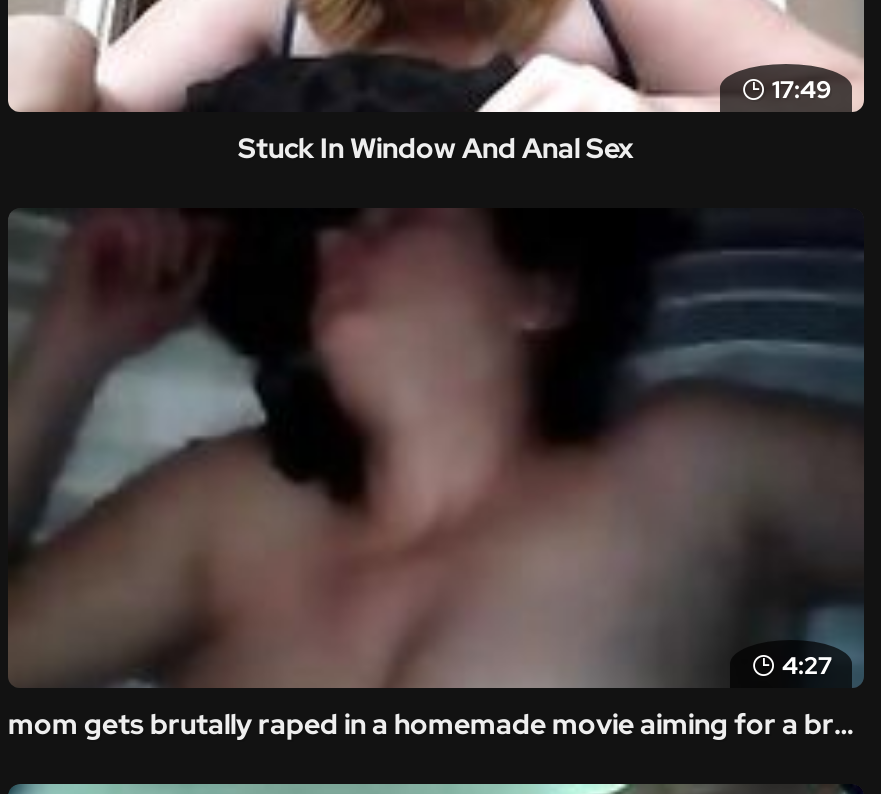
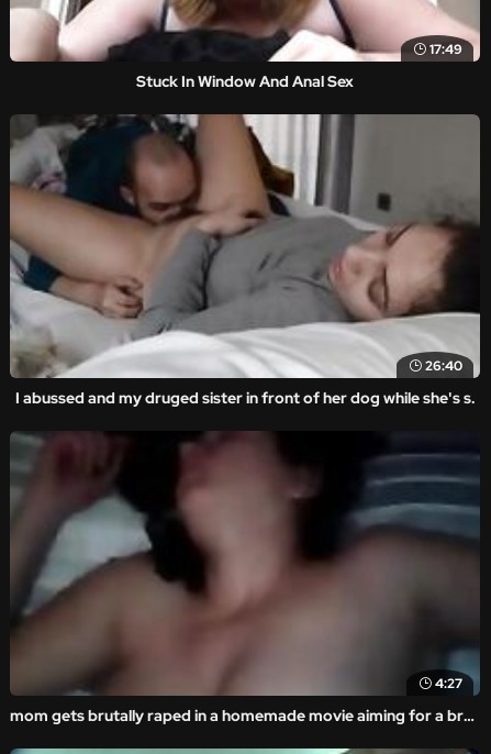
+ [image]
+ 26:40
+ I abussed and my druged sister in front of her dog while she's s.
